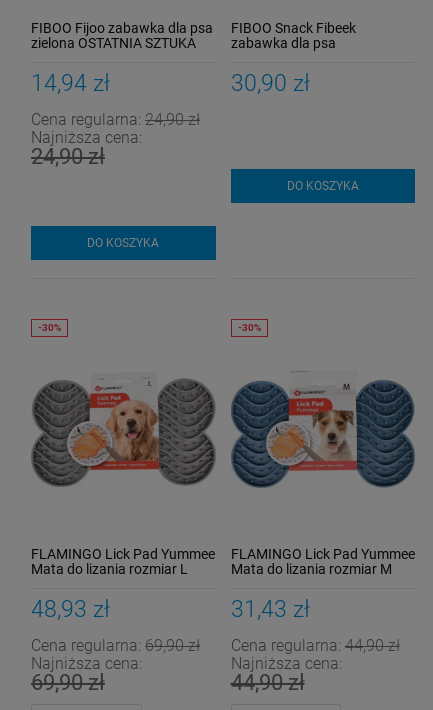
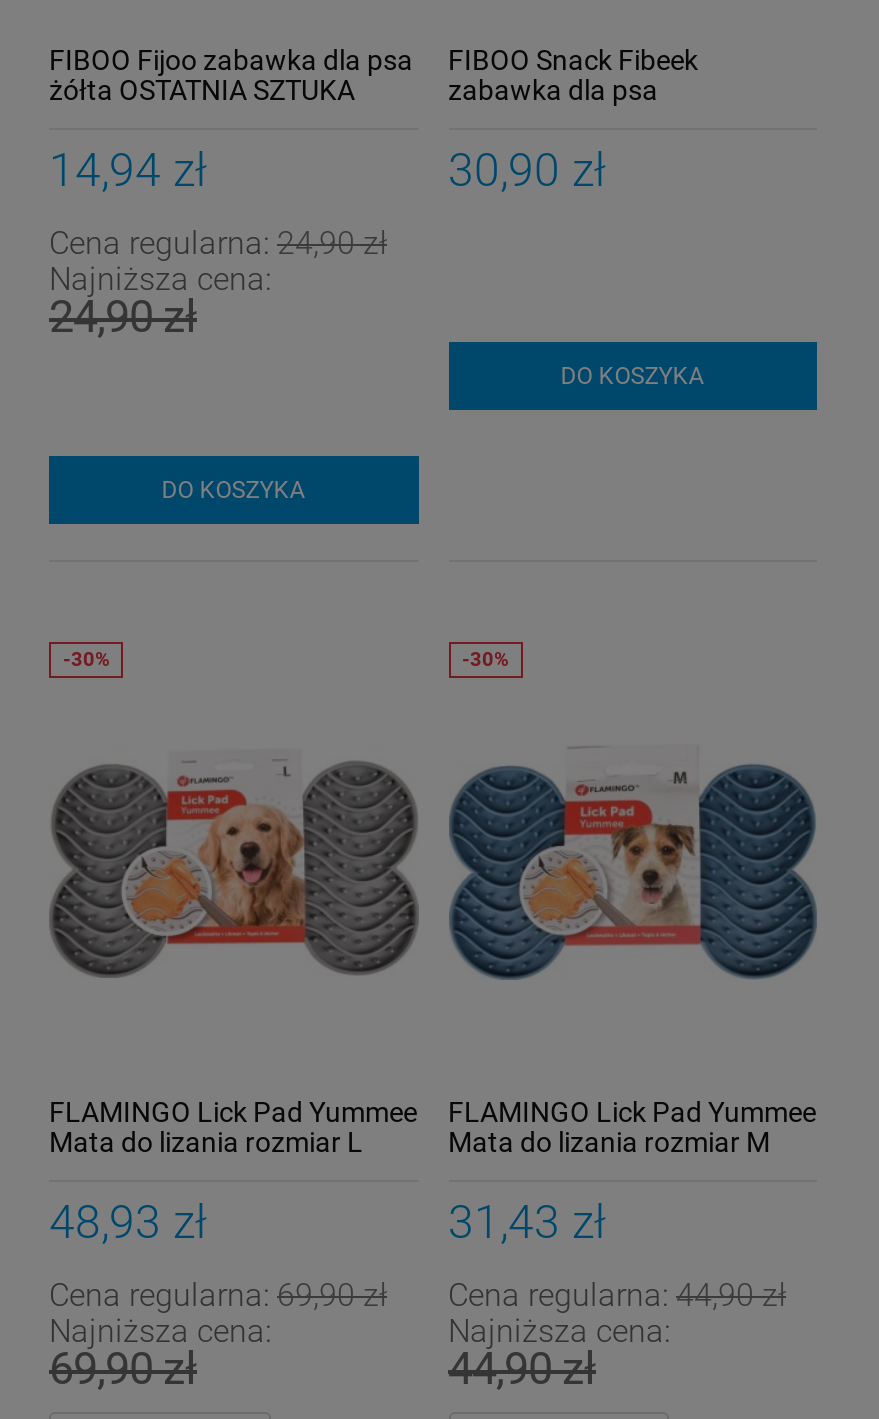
- zielona OSTATNIA SZTUKA
+ żółta OSTATNIA SZTUKA
